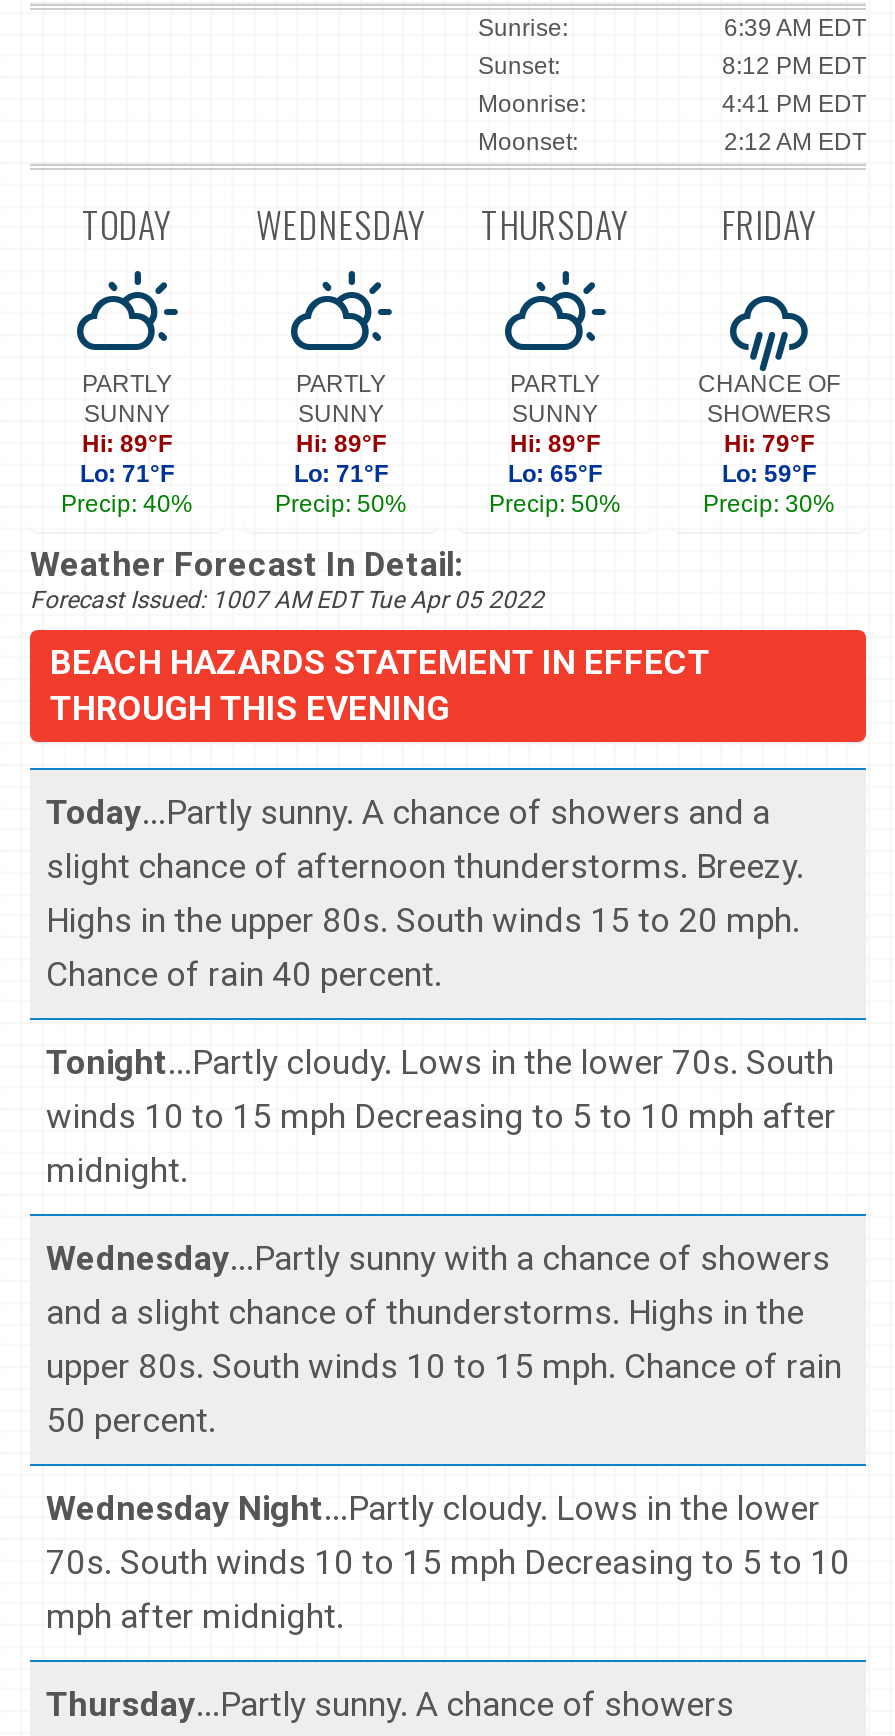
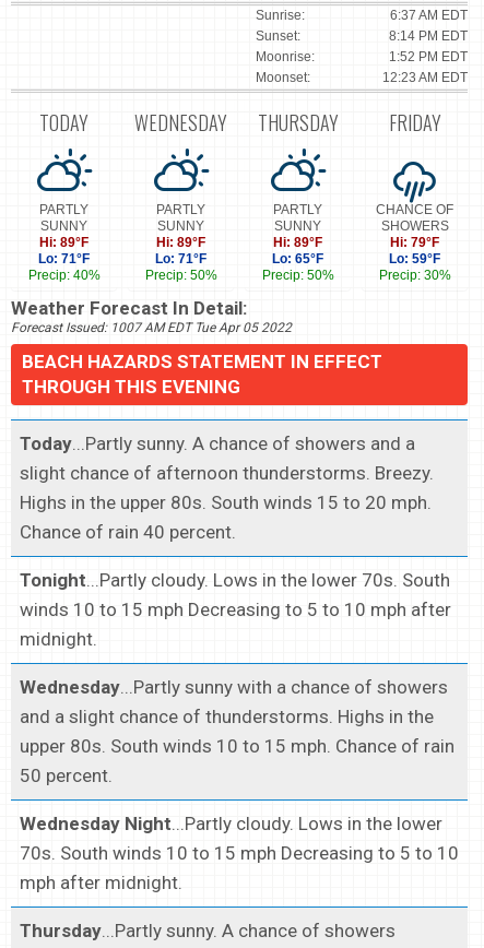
- 6:39 AM EDT
+ 6:37 AM EDT

- 8:12 PM EDT
+ 8:14 PM EDT

- 4:41 PM EDT
+ 1:52 PM EDT

- 2:12 AM EDT
+ 12:23 AM EDT
